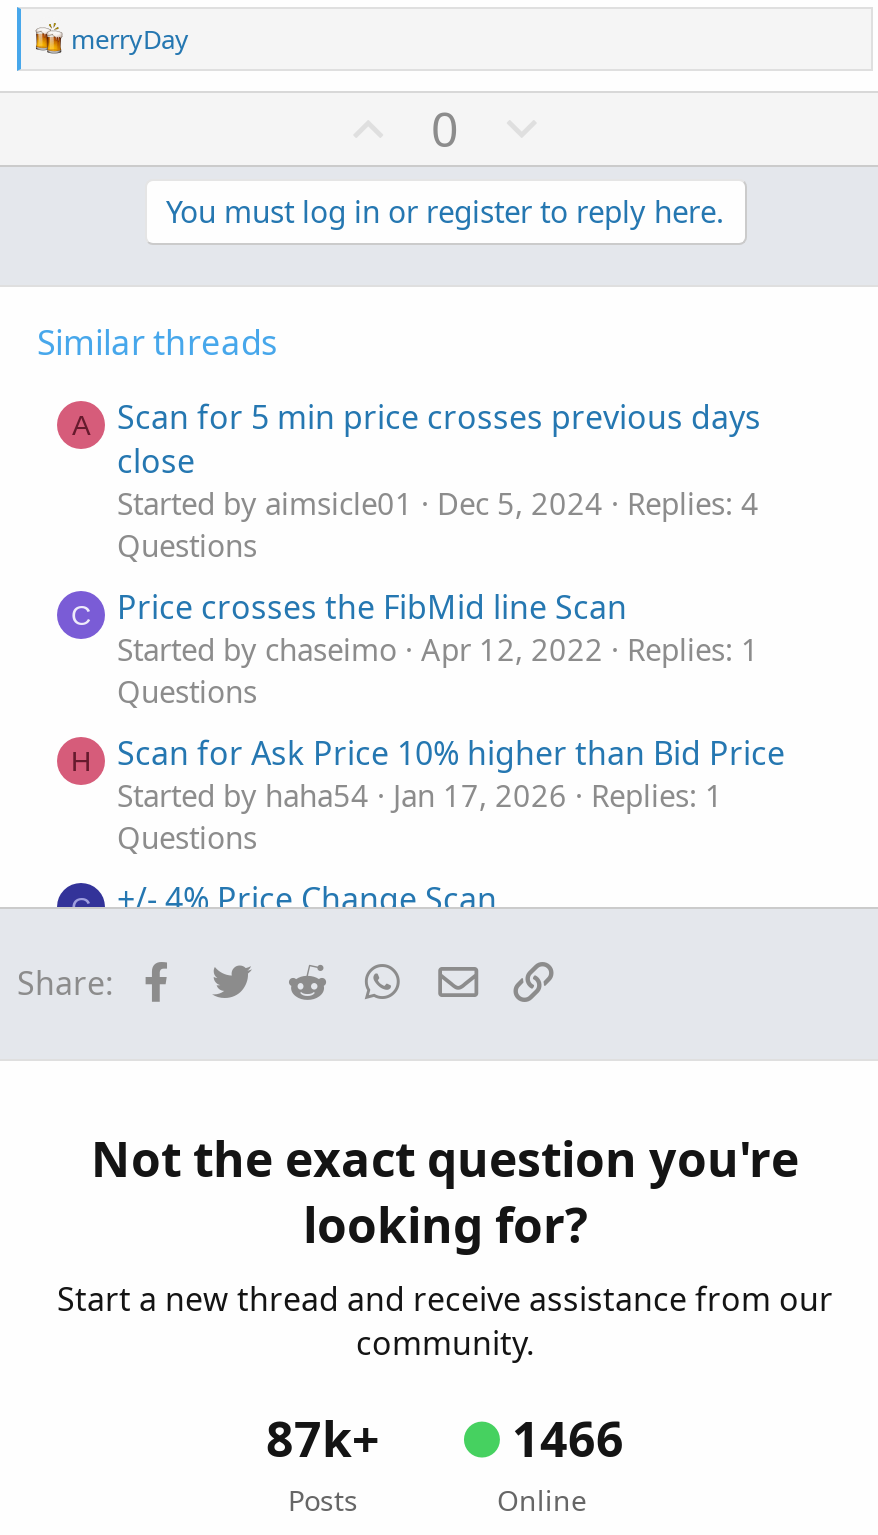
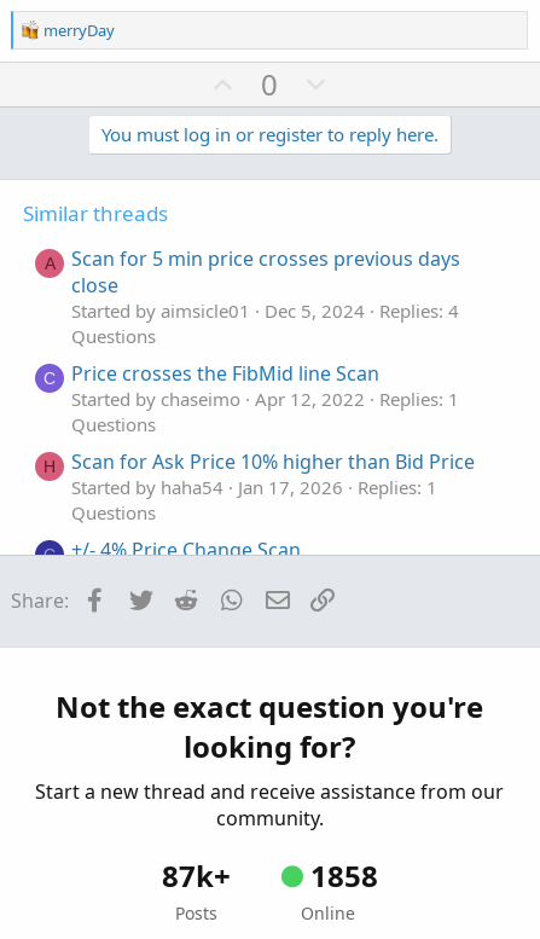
- 87k+ 1466
+ 87k+ 1858
